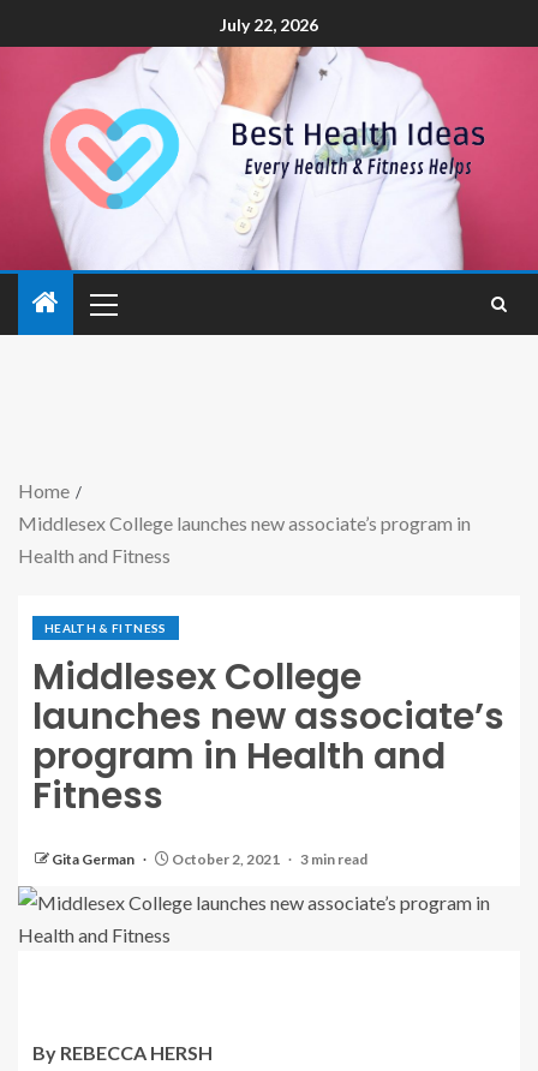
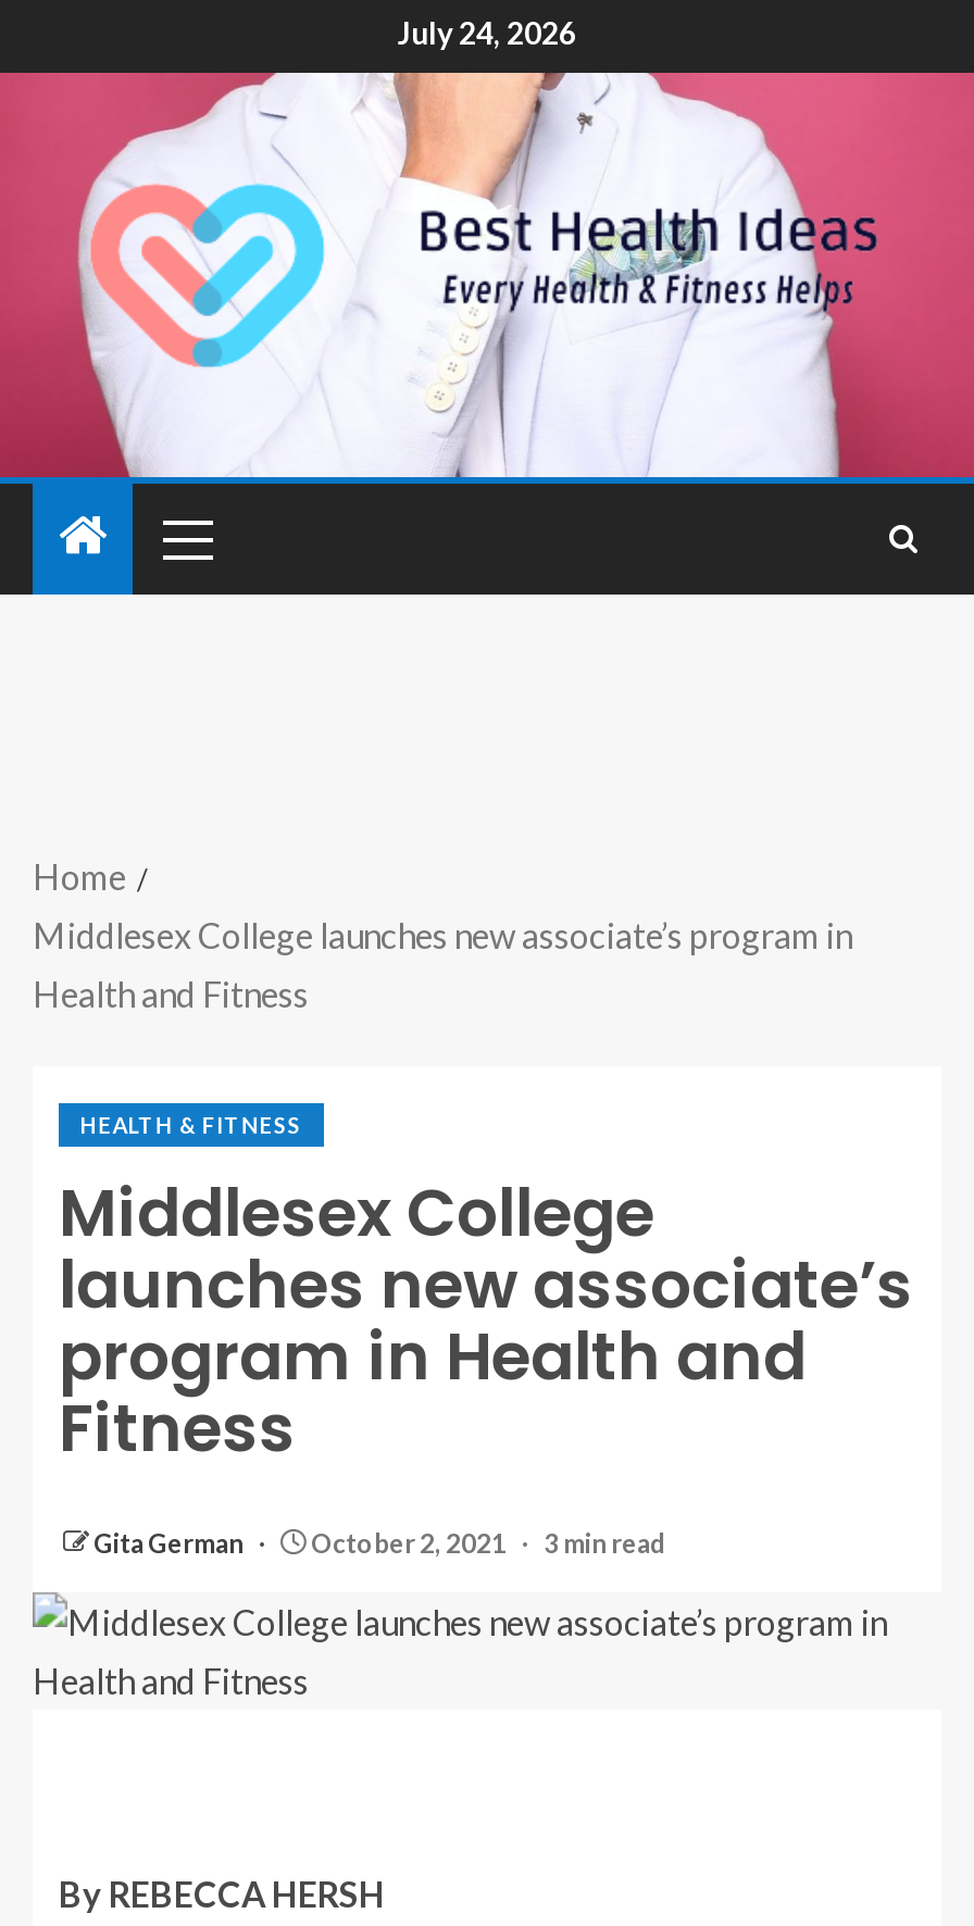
- July 22, 2026
+ July 24, 2026
